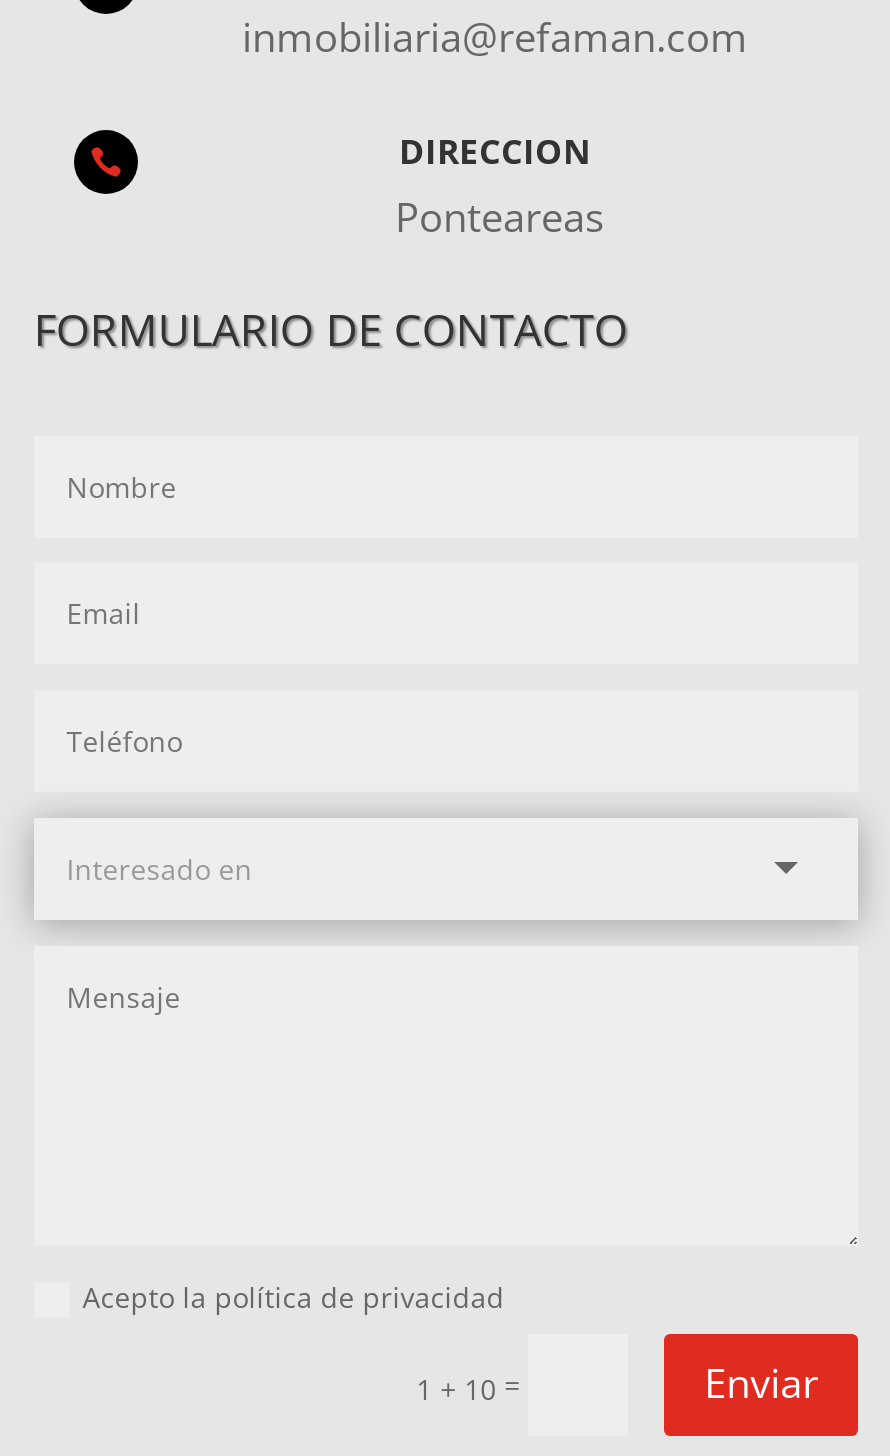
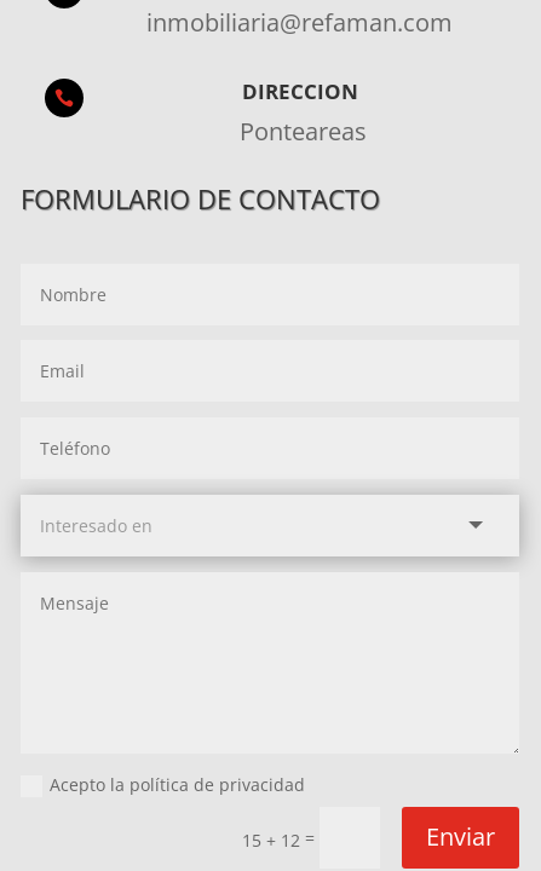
- 1 + 10 =
+ 15 + 12 =
